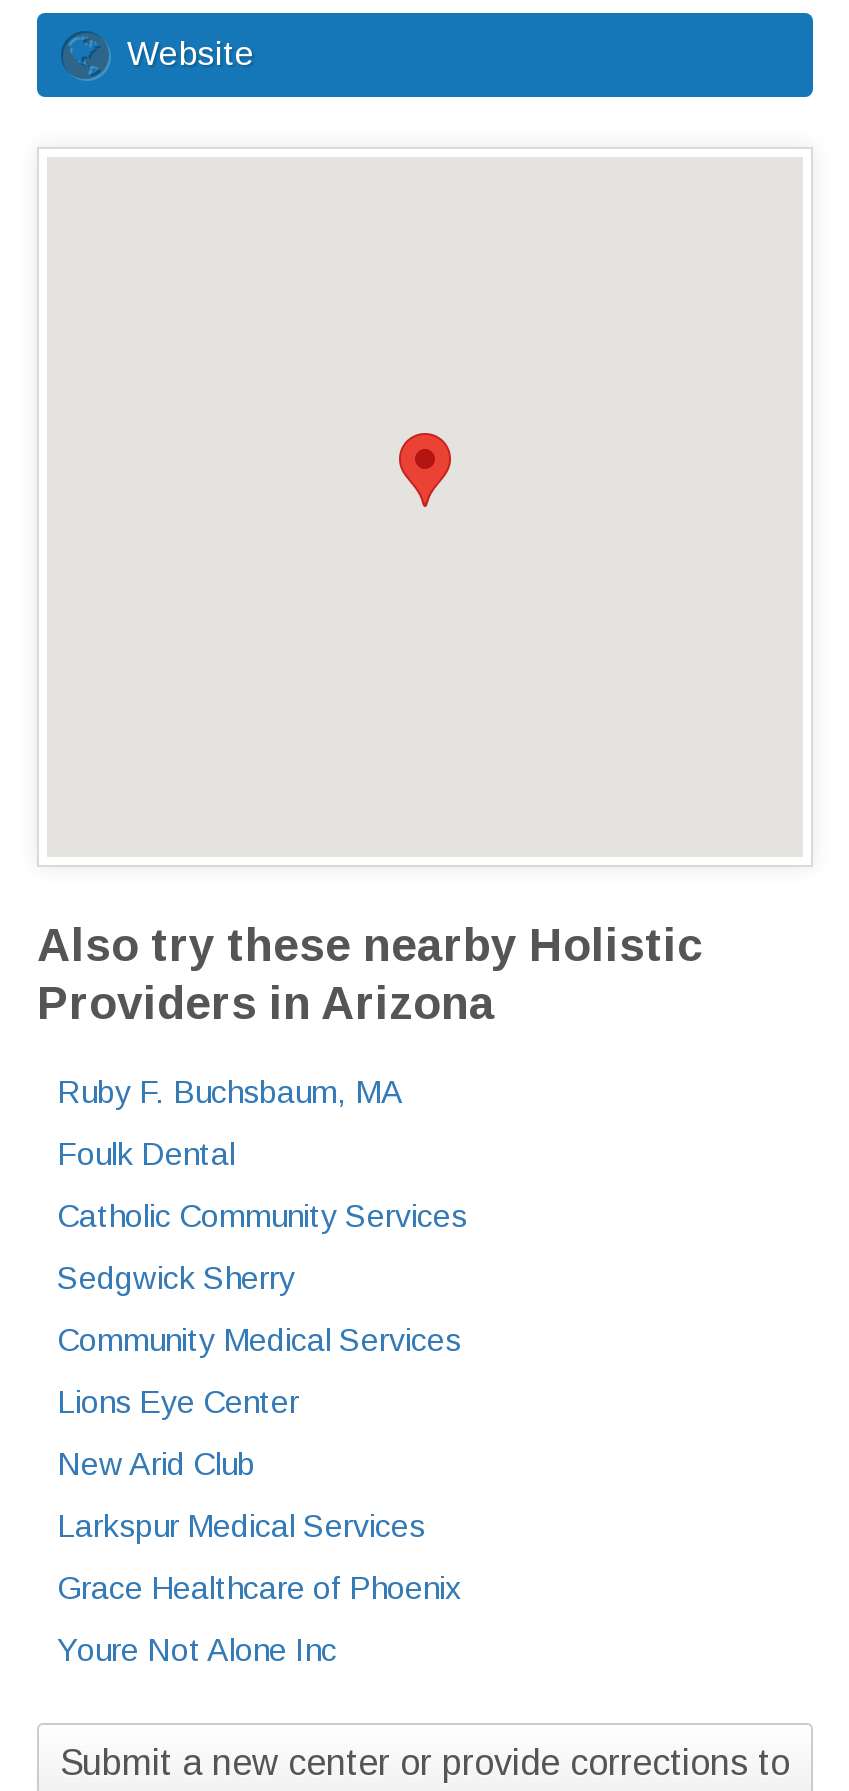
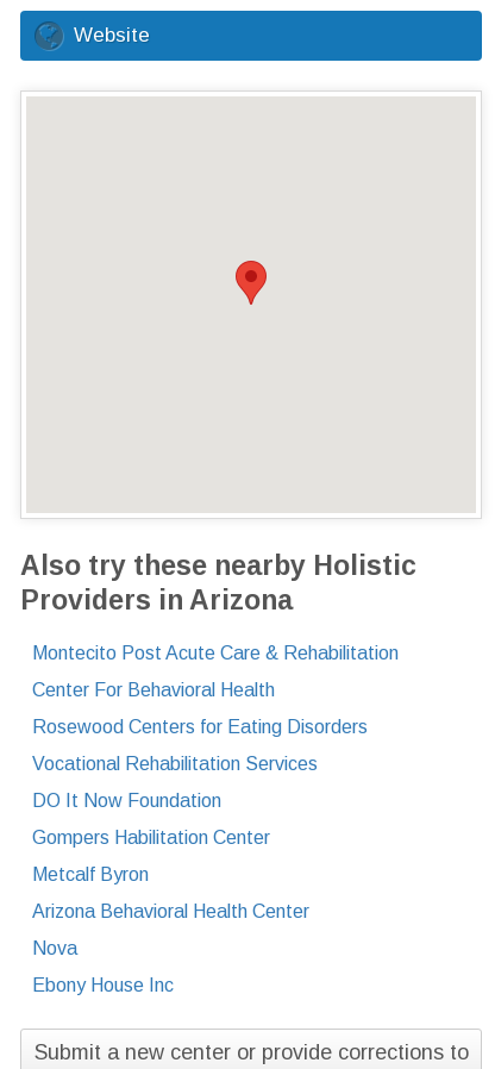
- Ruby F. Buchsbaum, MA
+ Montecito Post Acute Care & Rehabilitation

- Foulk Dental
+ Center For Behavioral Health

- Catholic Community Services
+ Rosewood Centers for Eating Disorders

- Sedgwick Sherry
+ Vocational Rehabilitation Services

- Community Medical Services
+ DO It Now Foundation

- Lions Eye Center
+ Gompers Habilitation Center

- New Arid Club
+ Metcalf Byron

- Larkspur Medical Services
+ Arizona Behavioral Health Center

- Grace Healthcare of Phoenix
+ Nova

- Youre Not Alone Inc
+ Ebony House Inc
